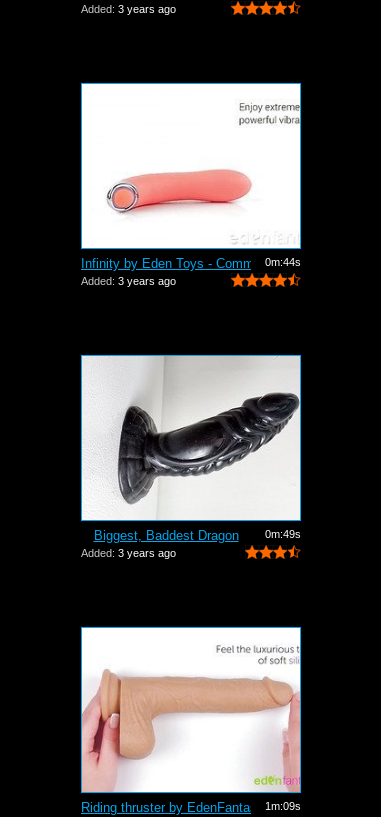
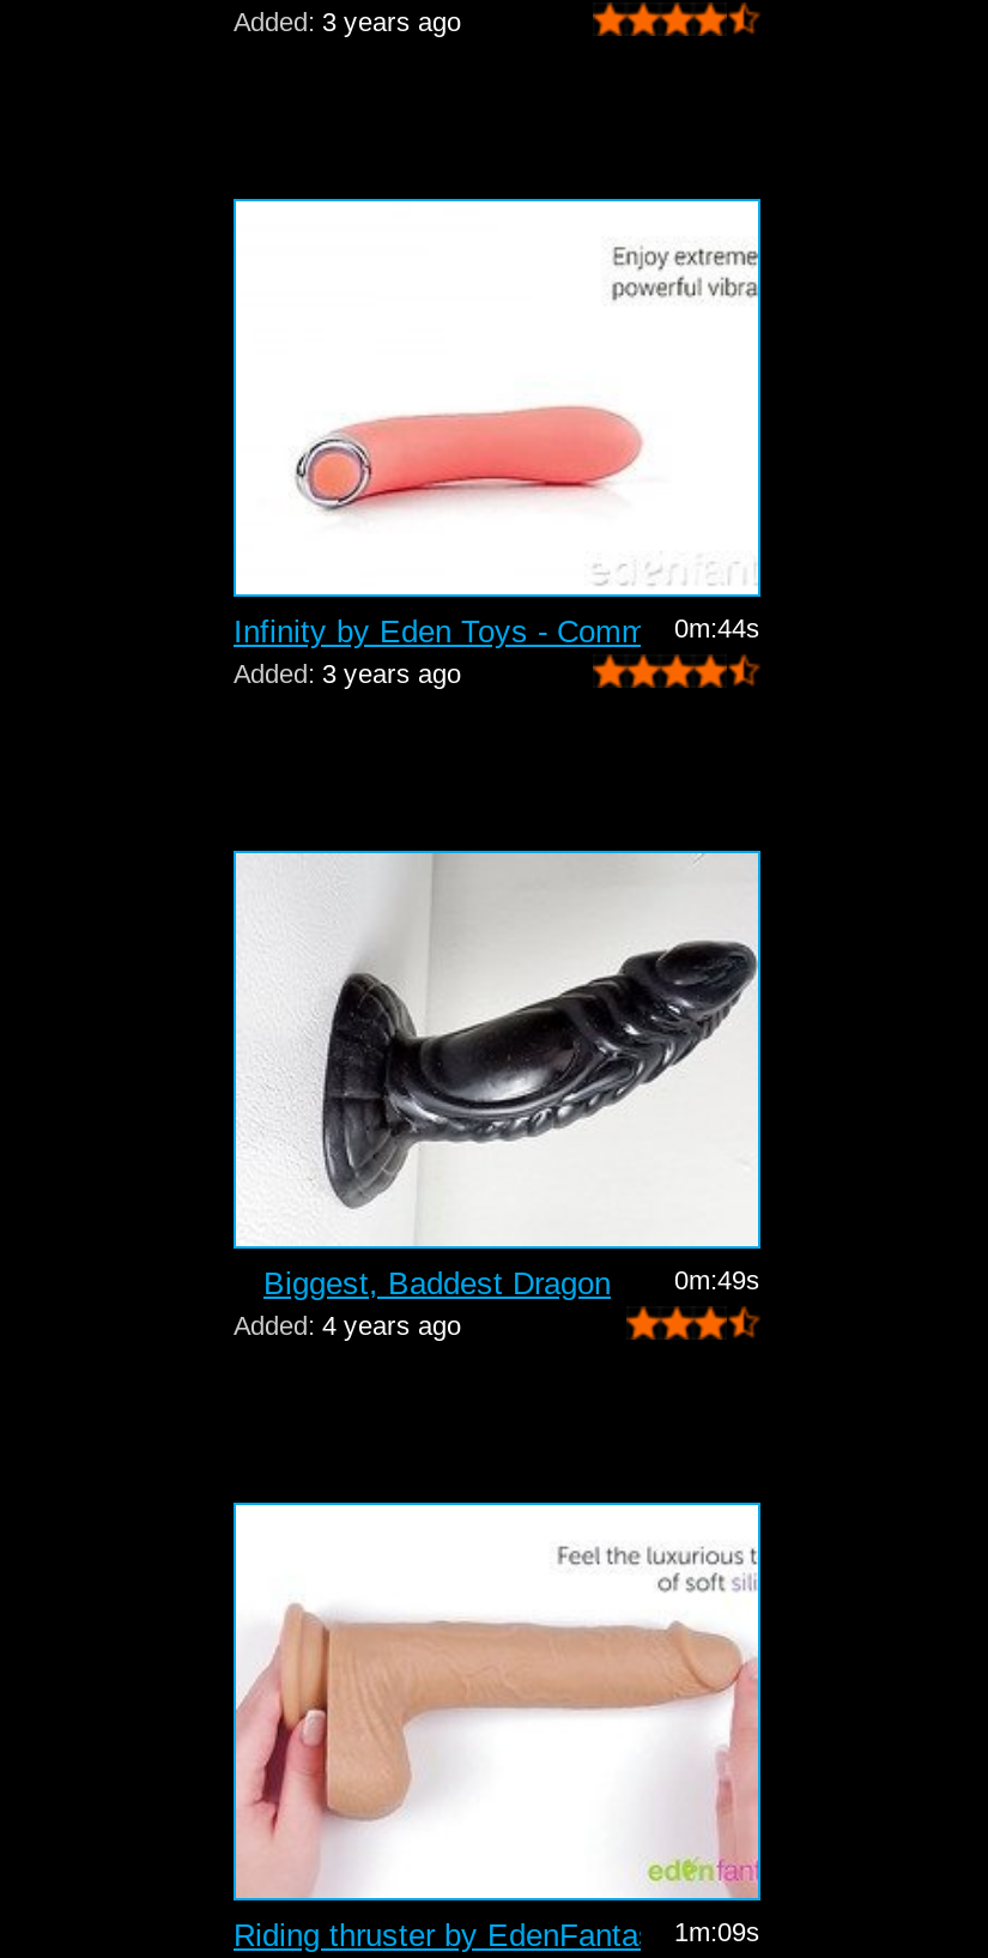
- Added: 3 years ago
+ Added: 4 years ago
